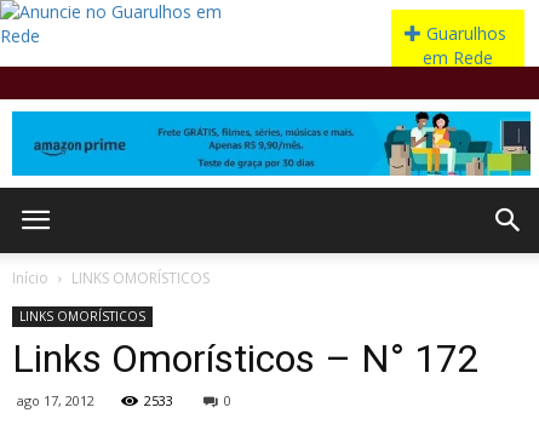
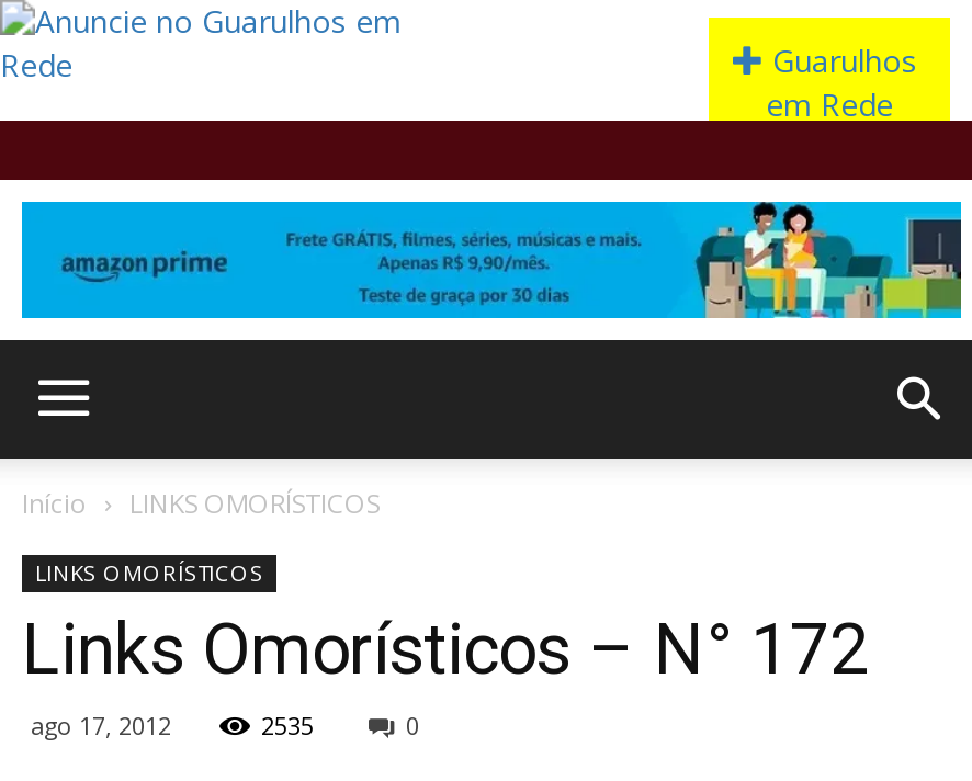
- 2533
+ 2535
